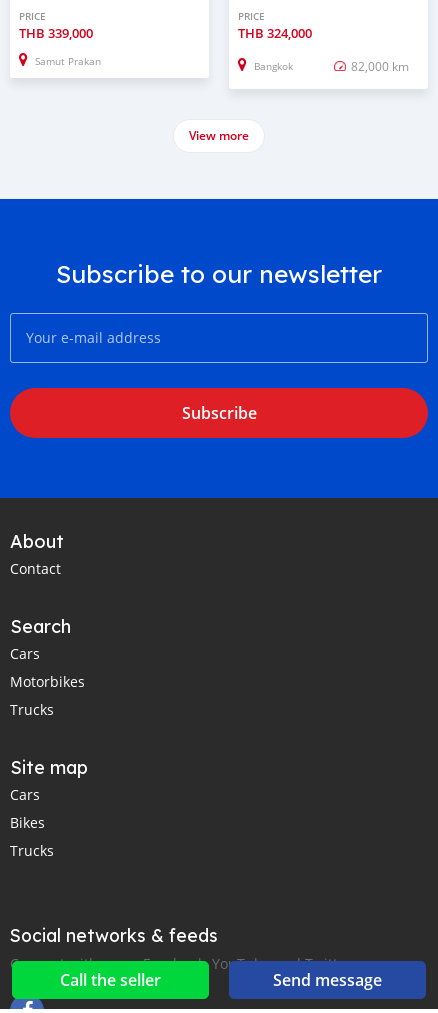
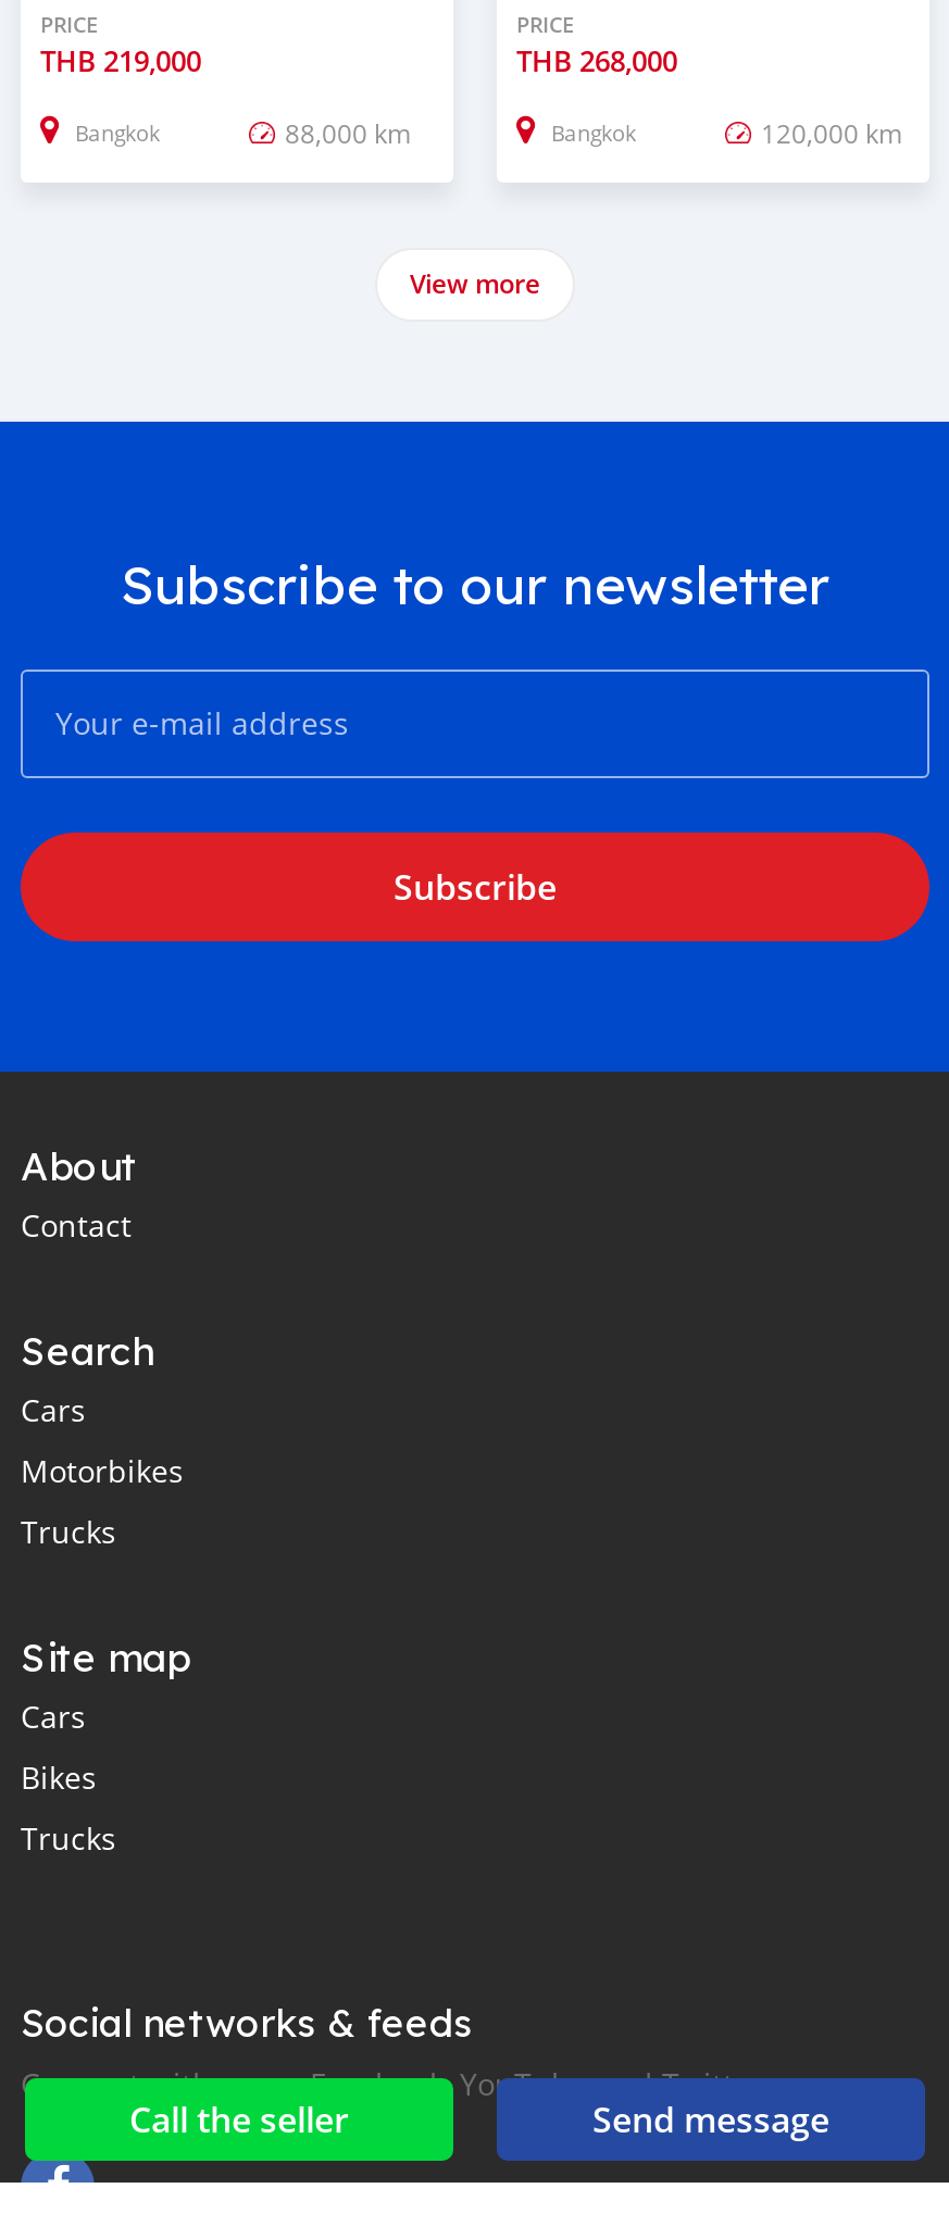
- THB 339,000
+ THB 219,000

- THB 324,000
+ THB 268,000

- Samut Prakan
+ Bangkok
+ 88,000 km

- 82,000 km
+ 120,000 km
